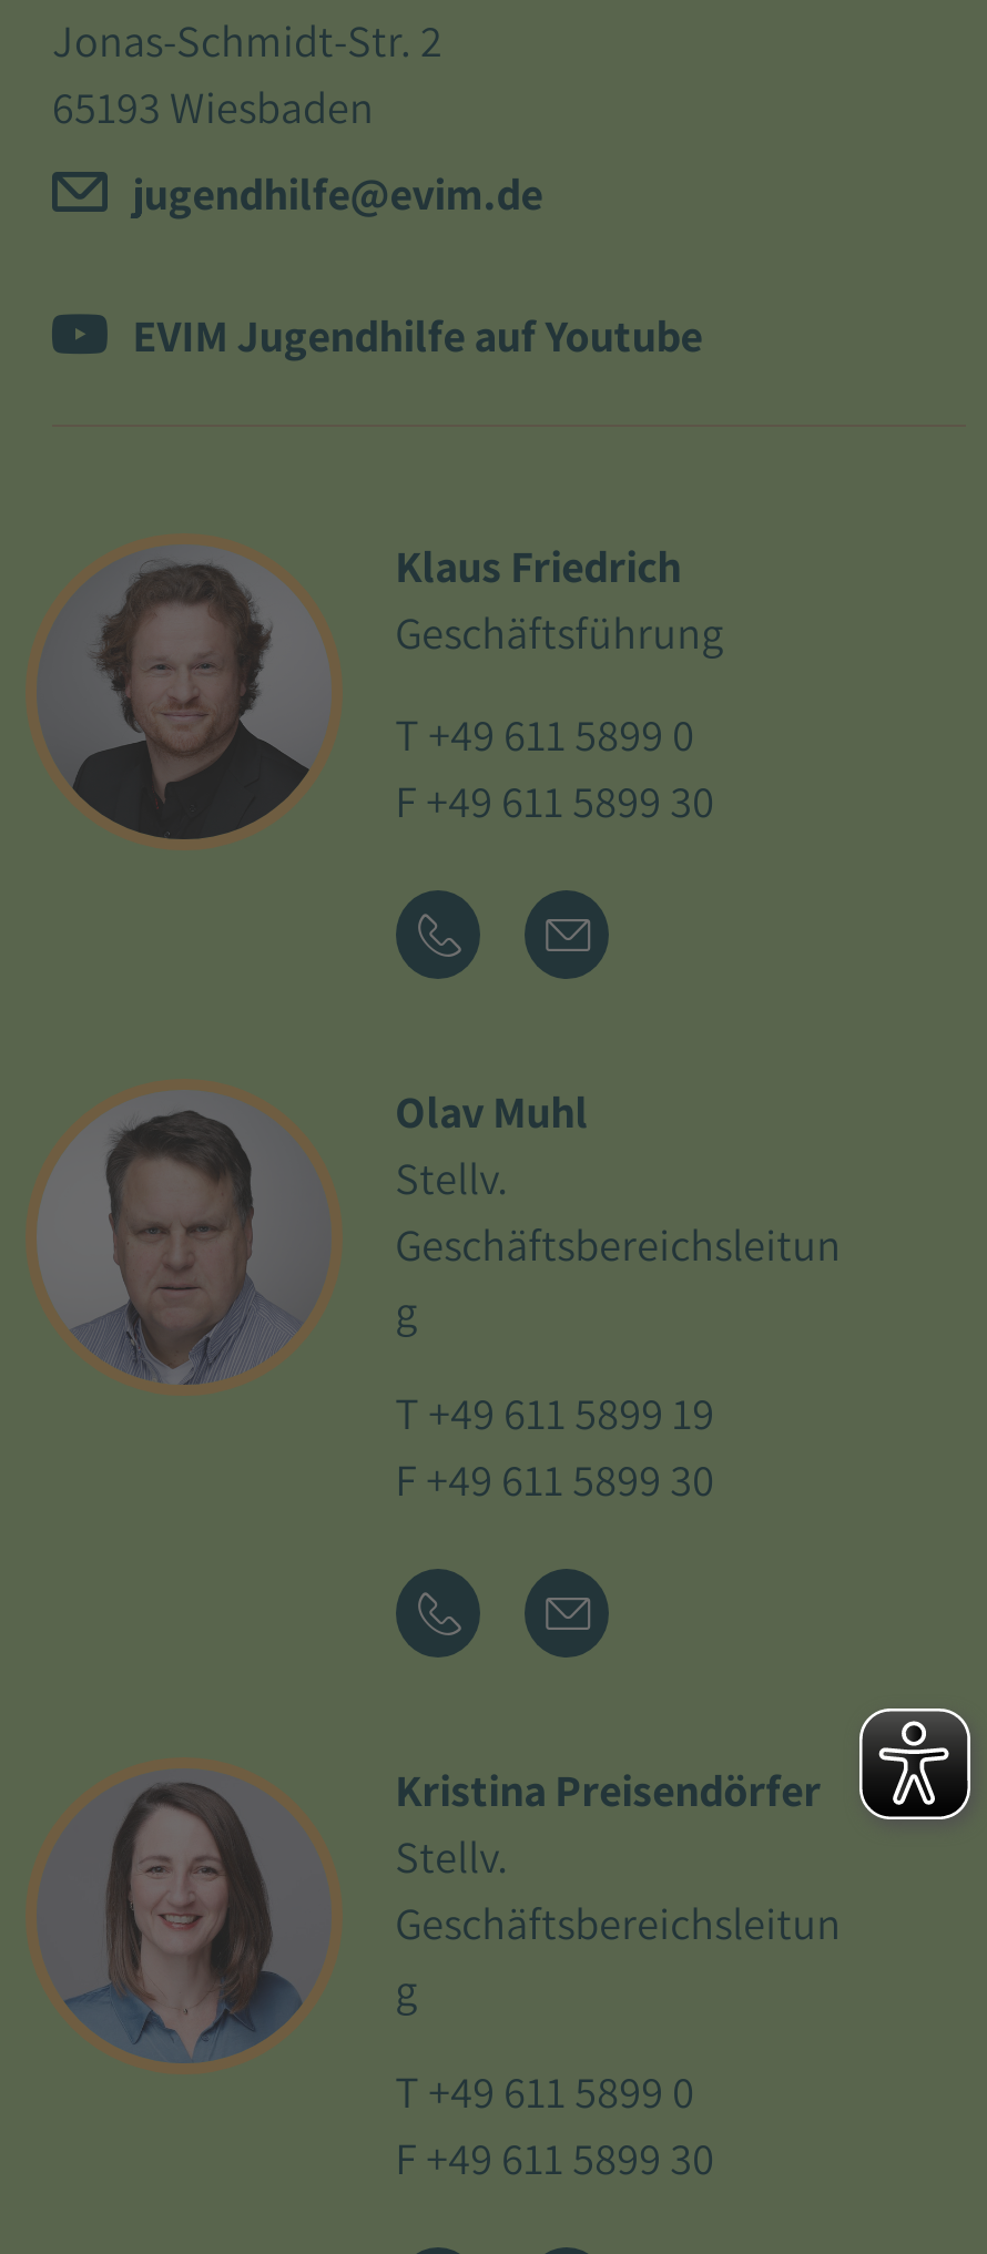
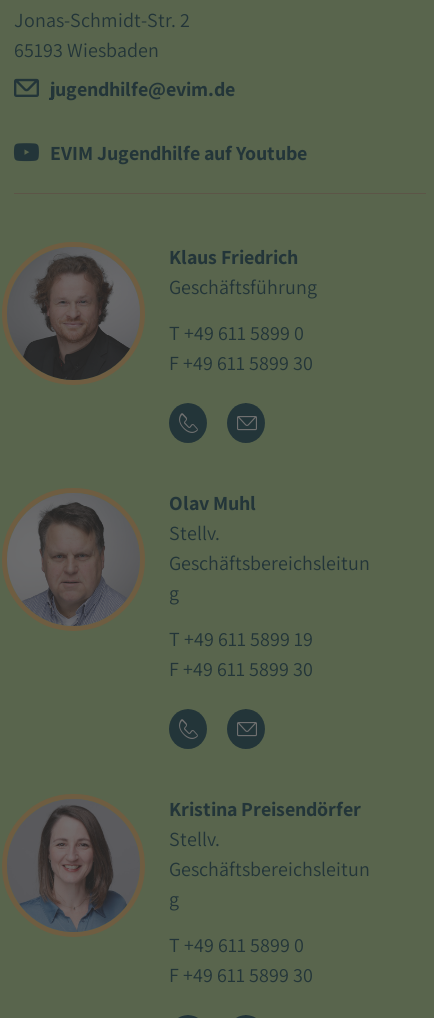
- [image]
